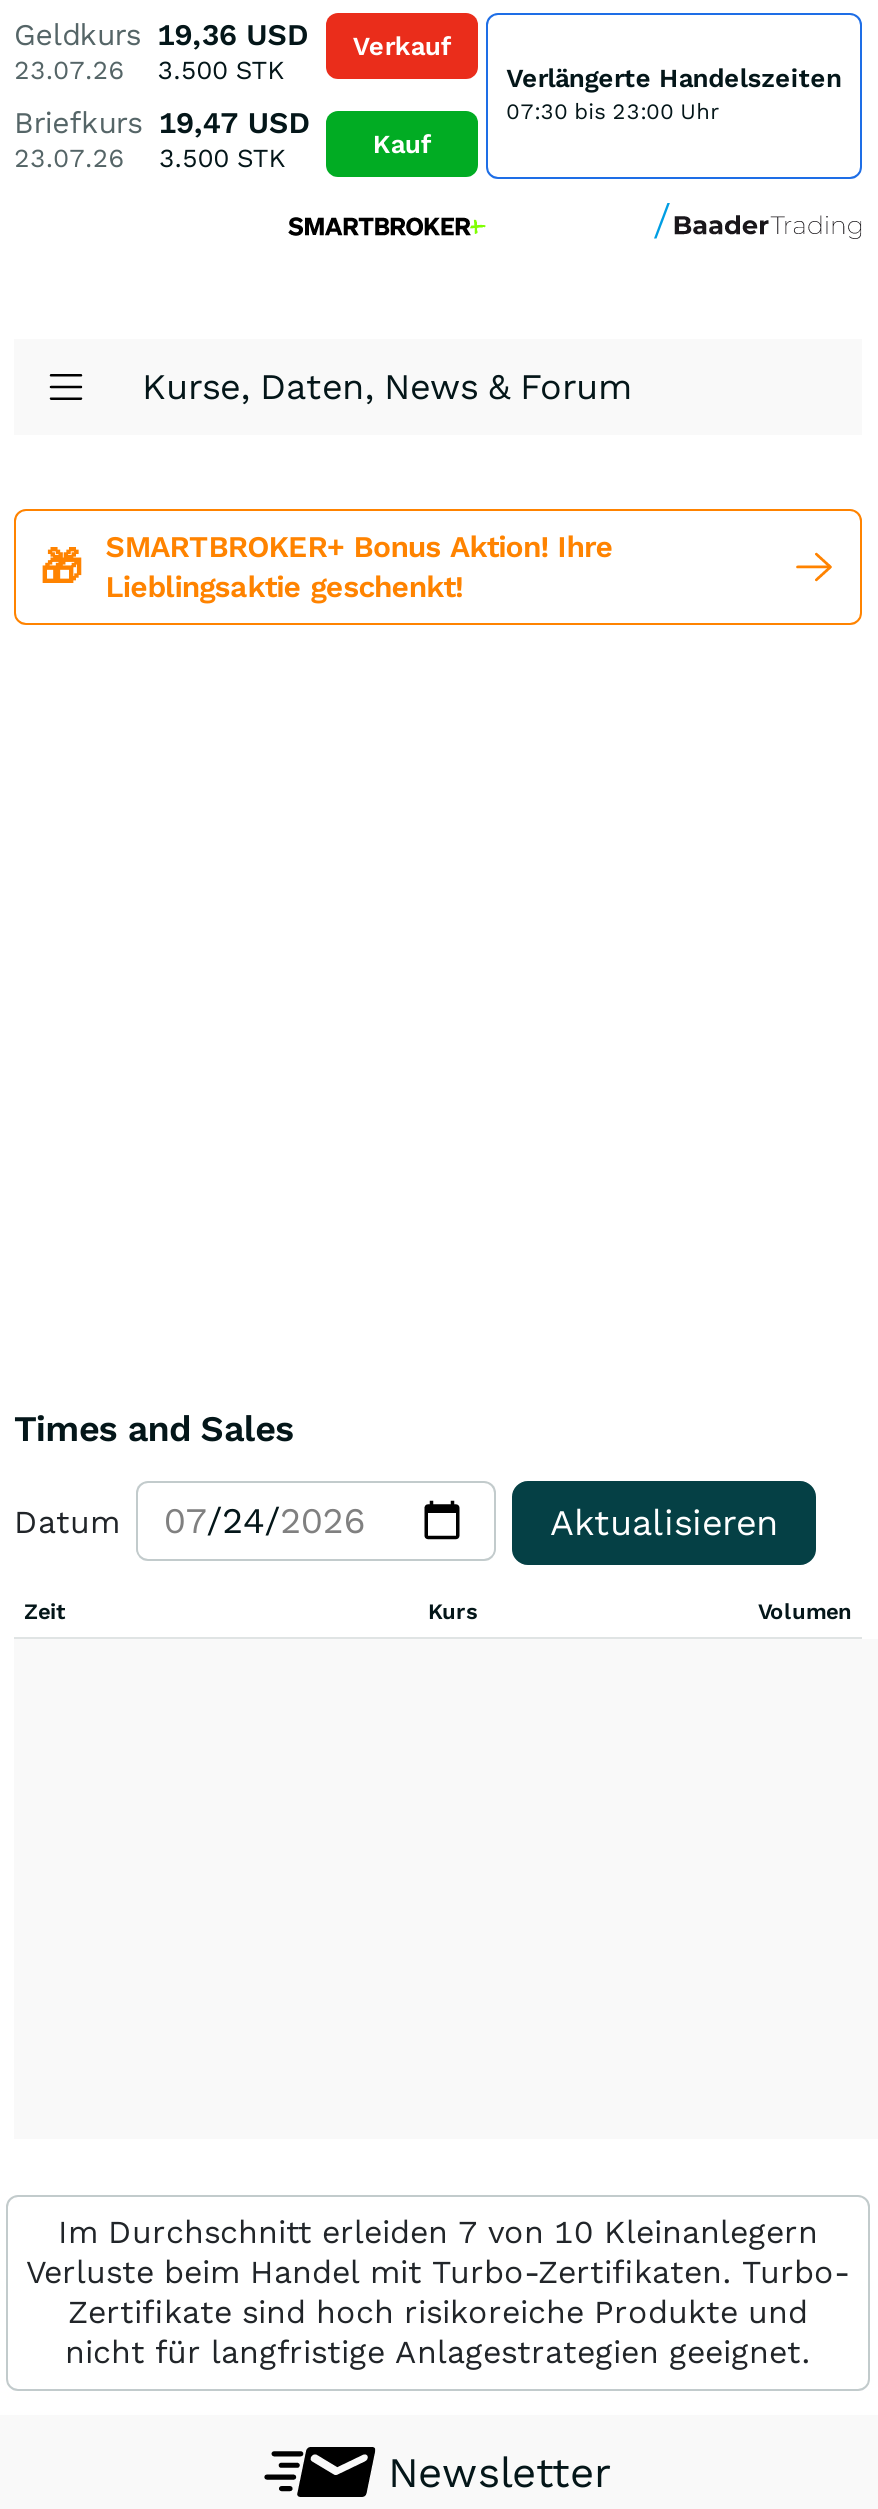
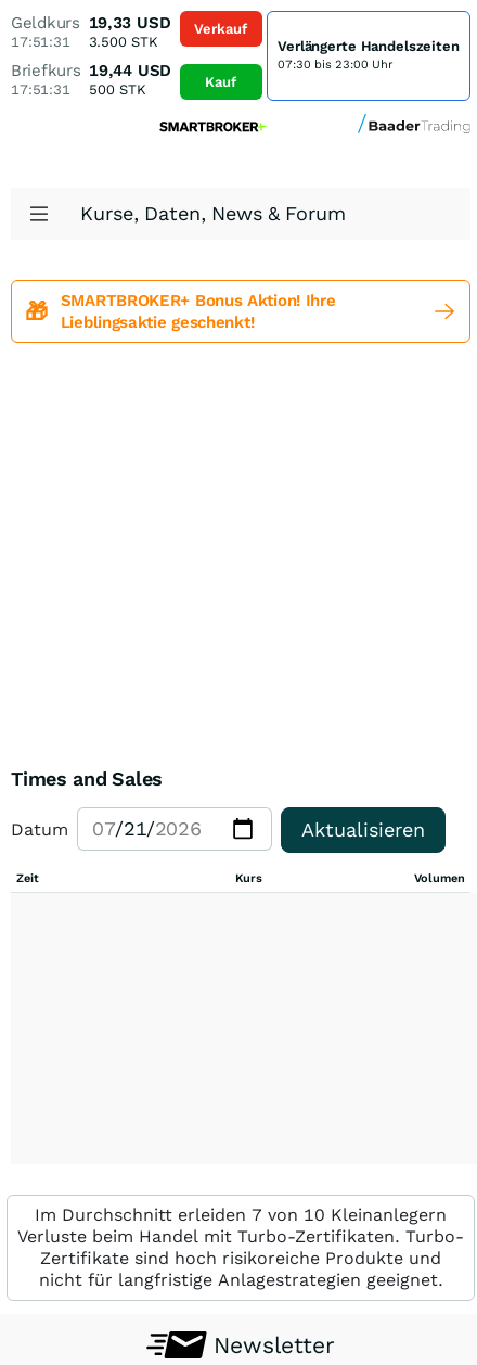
- Geldkurs 19,36 USD Verkauf
+ Geldkurs 19,33 USD Verkauf

- 23.07.26 3.500 STK
+ 17:51:31 3.500 STK

- Briefkurs 19,47 USD
+ Briefkurs 19,44 USD

- 23.07.26
+ 17:51:31

- 3.500 STK
+ 500 STK
